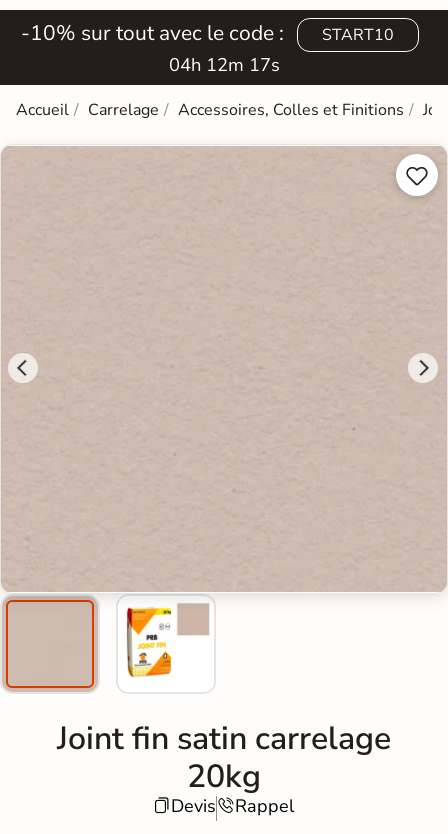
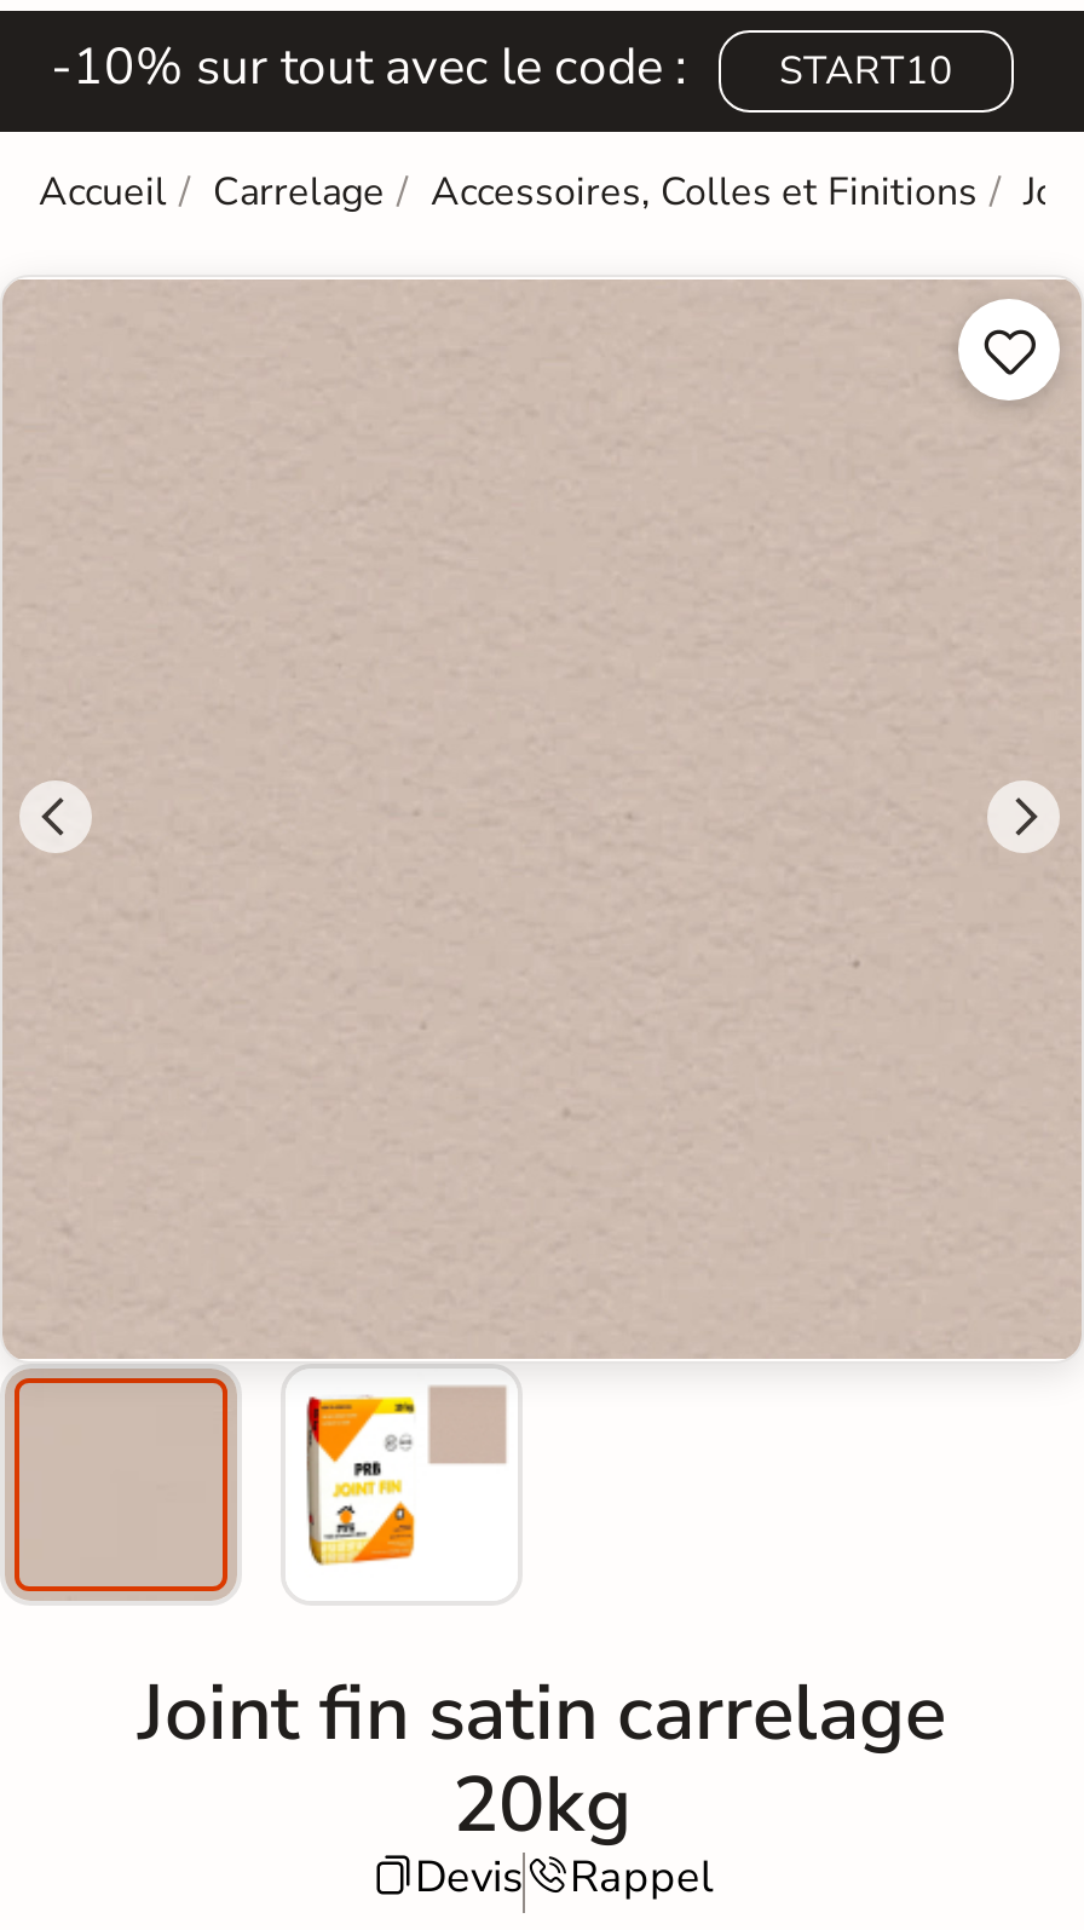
- 04h 12m 17s
